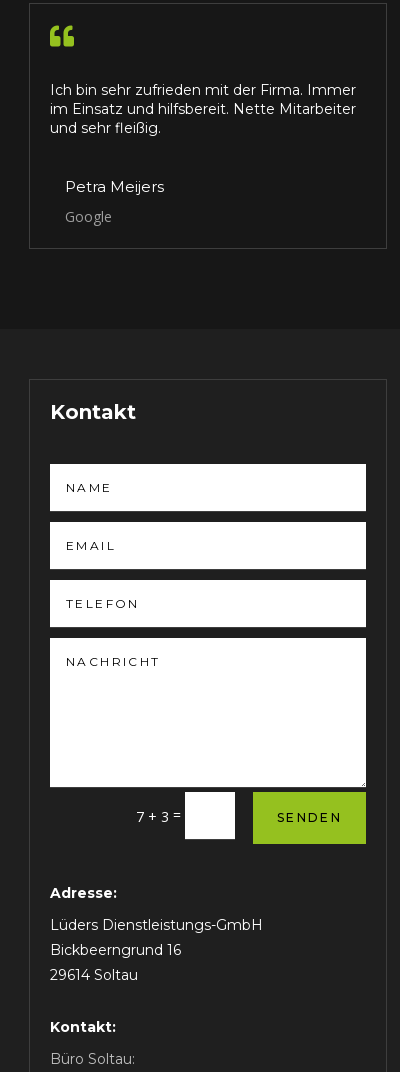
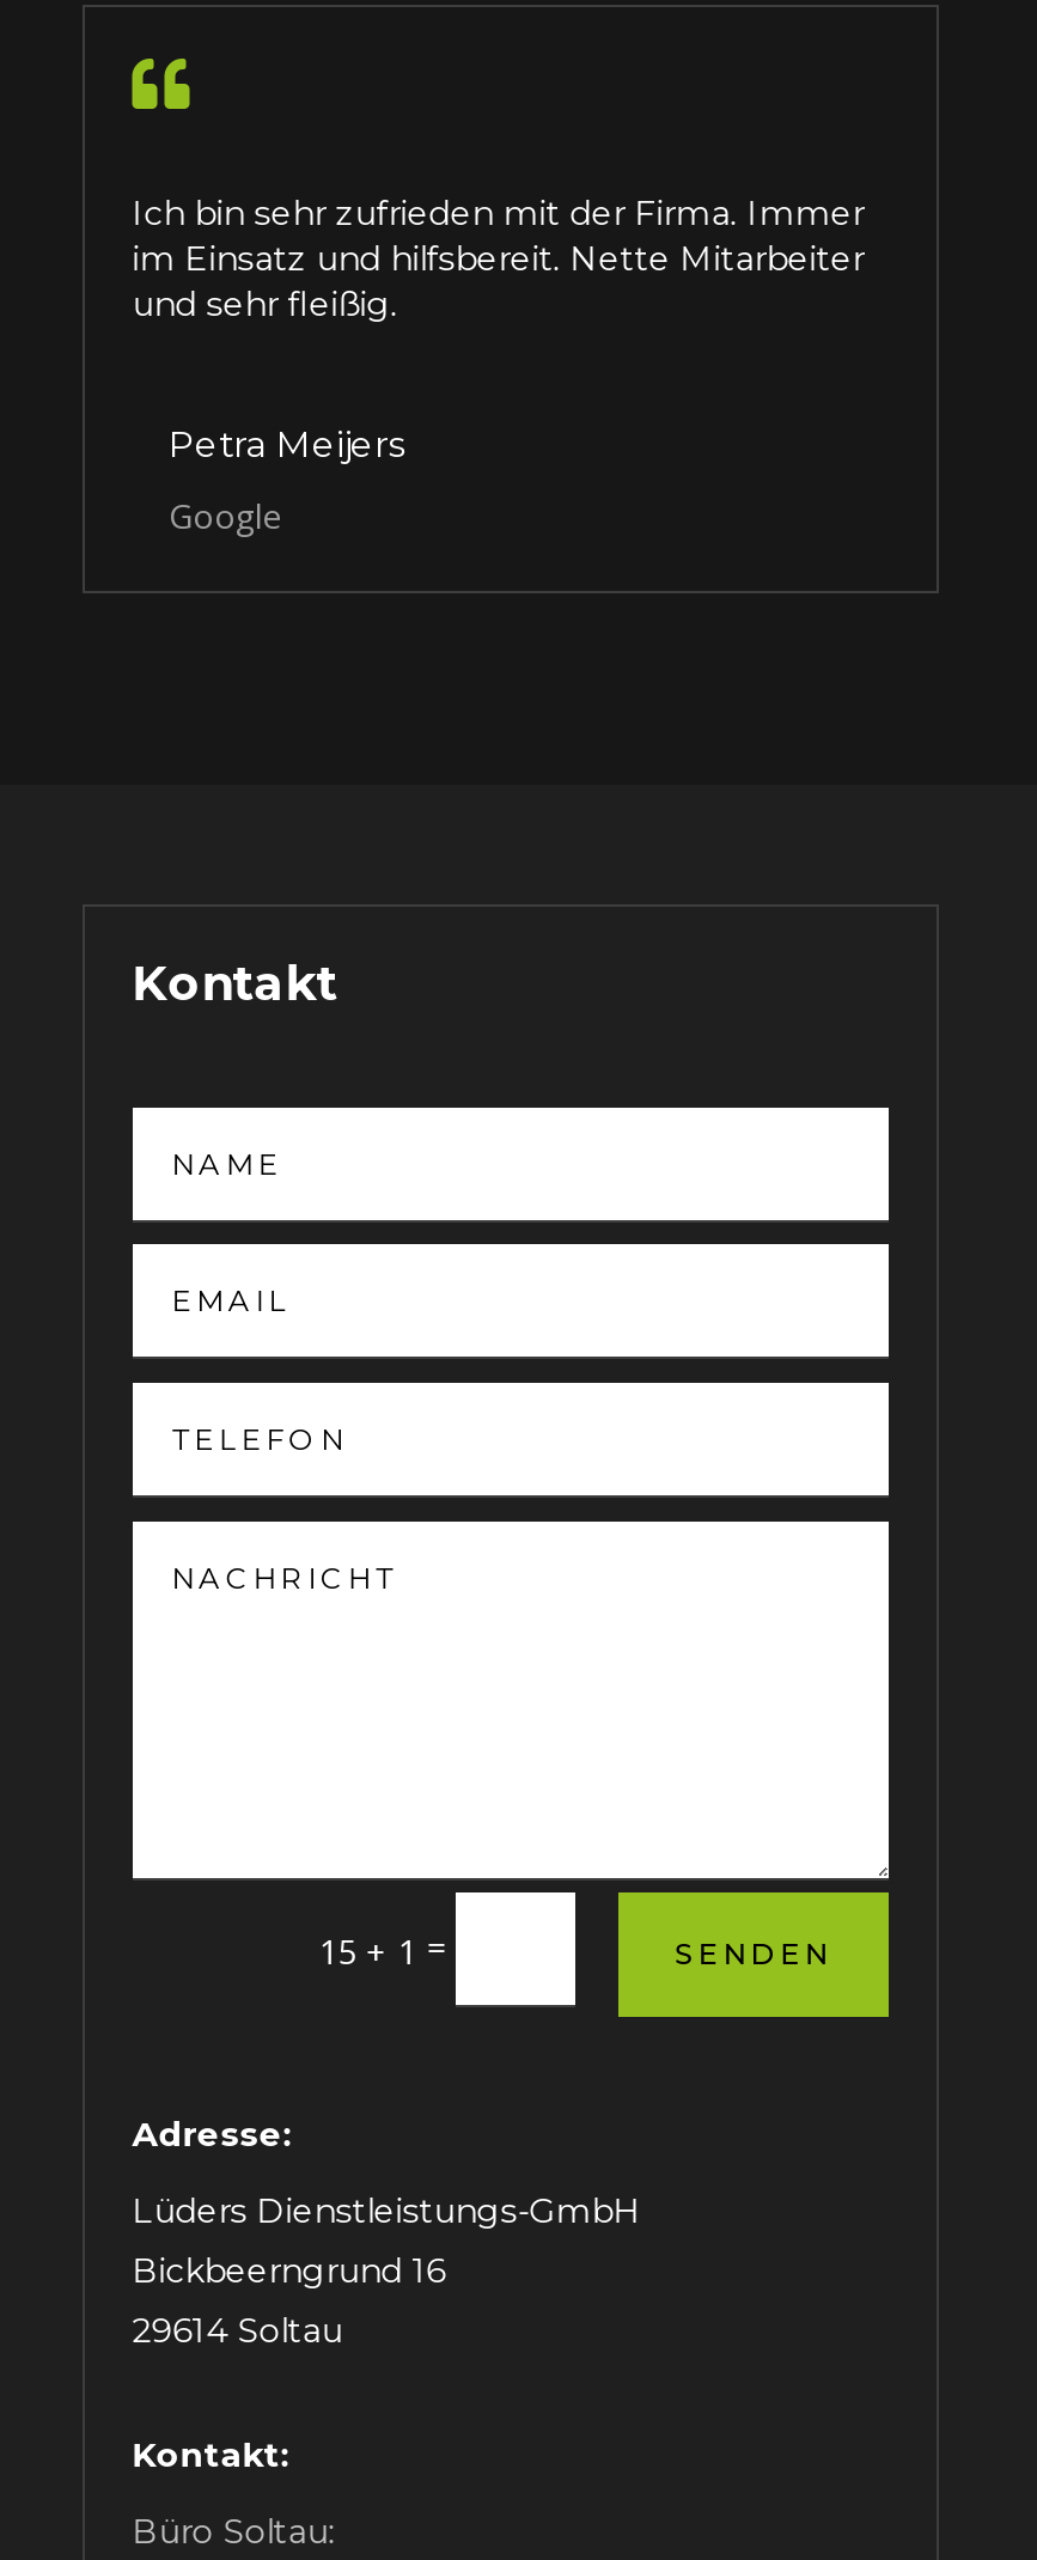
- 7 + 3 =
+ 15 + 1 =
